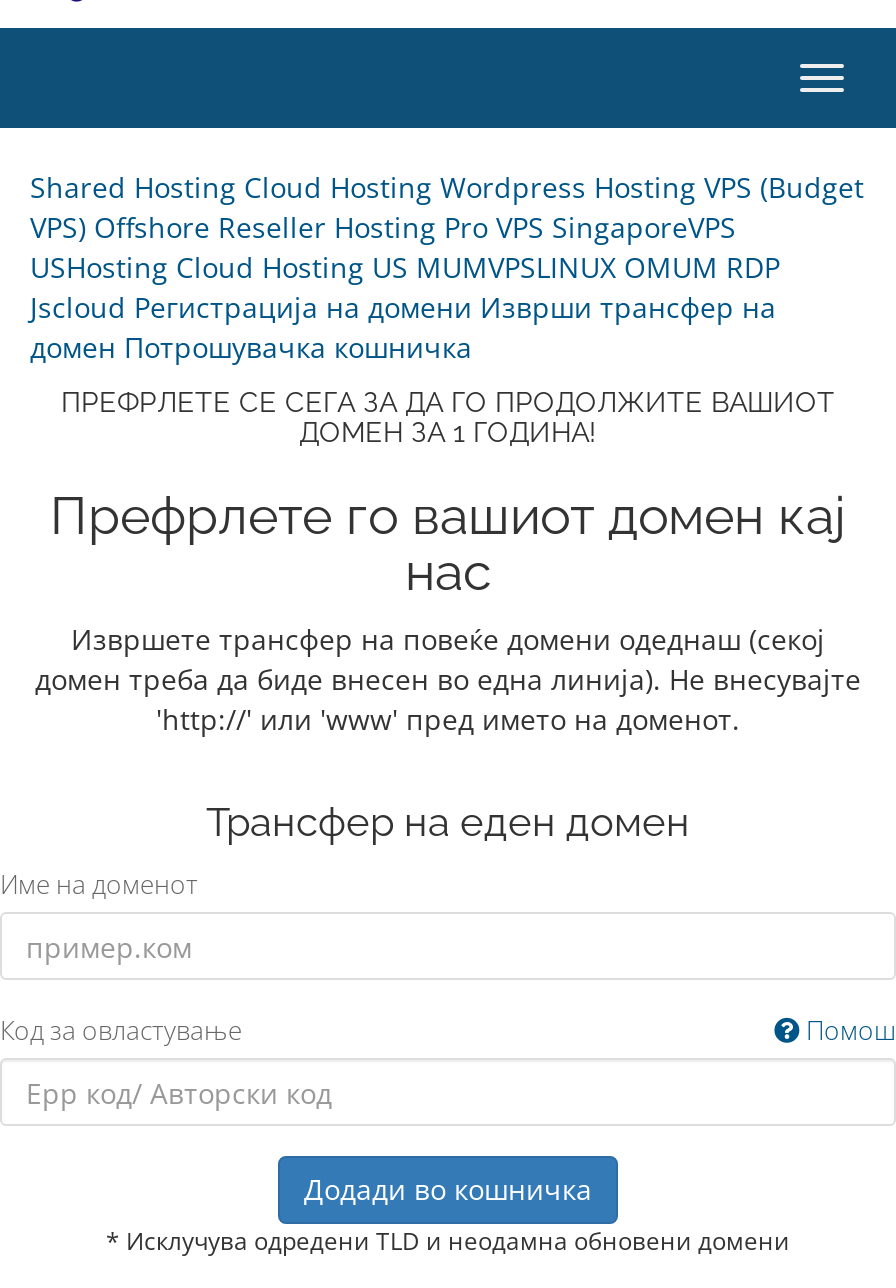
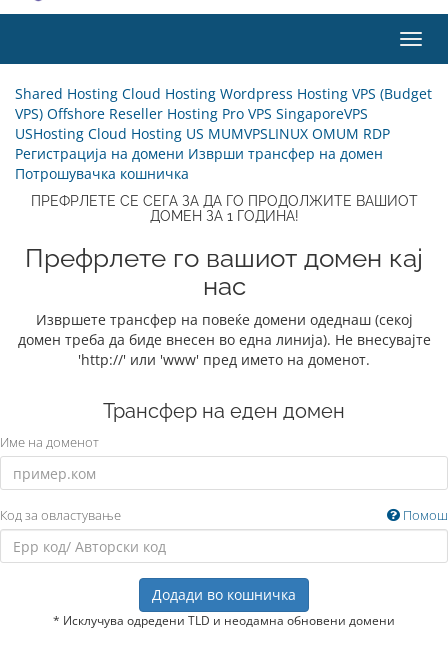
- Jscloud Регистрација на домени Изврши трансфер на
- домен Потрошувачка кошничка
+ Регистрација на домени Изврши трансфер на домен
+ Потрошувачка кошничка
